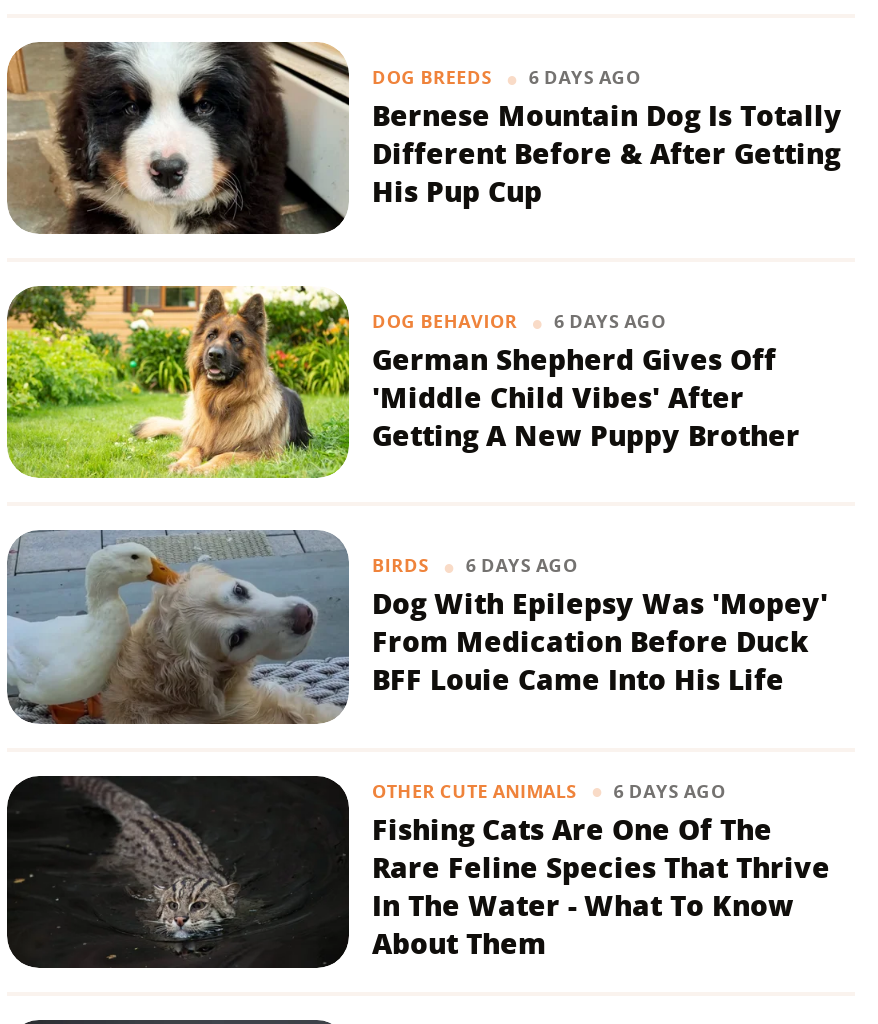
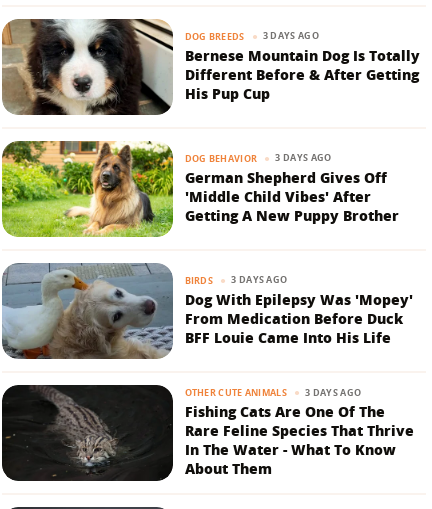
- DOG BREEDS 6 DAYS AGO
+ DOG BREEDS 3 DAYS AGO

- DOG BEHAVIOR 6 DAYS AGO
+ DOG BEHAVIOR 3 DAYS AGO

- BIRDS 6 DAYS AGO
+ BIRDS 3 DAYS AGO

- OTHER CUTE ANIMALS 6 DAYS AGO
+ OTHER CUTE ANIMALS 3 DAYS AGO
